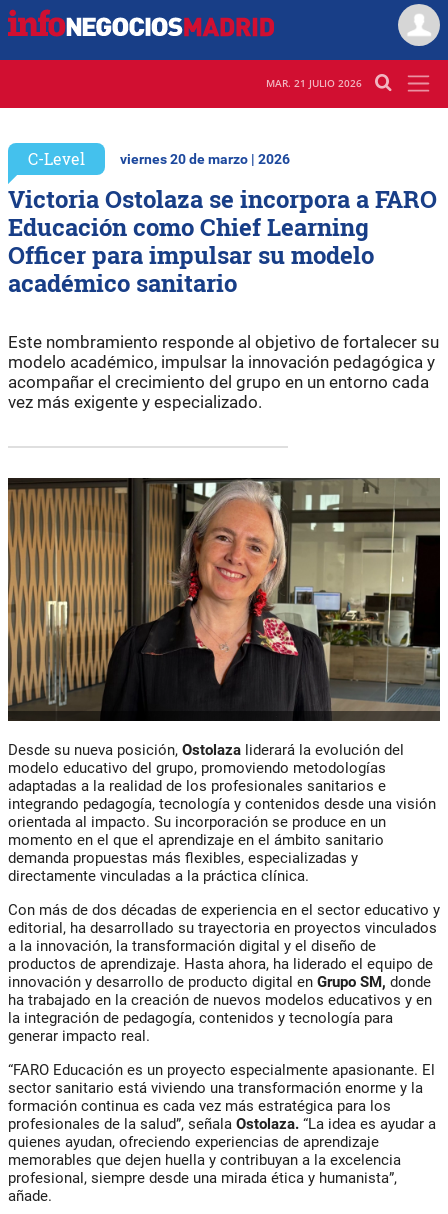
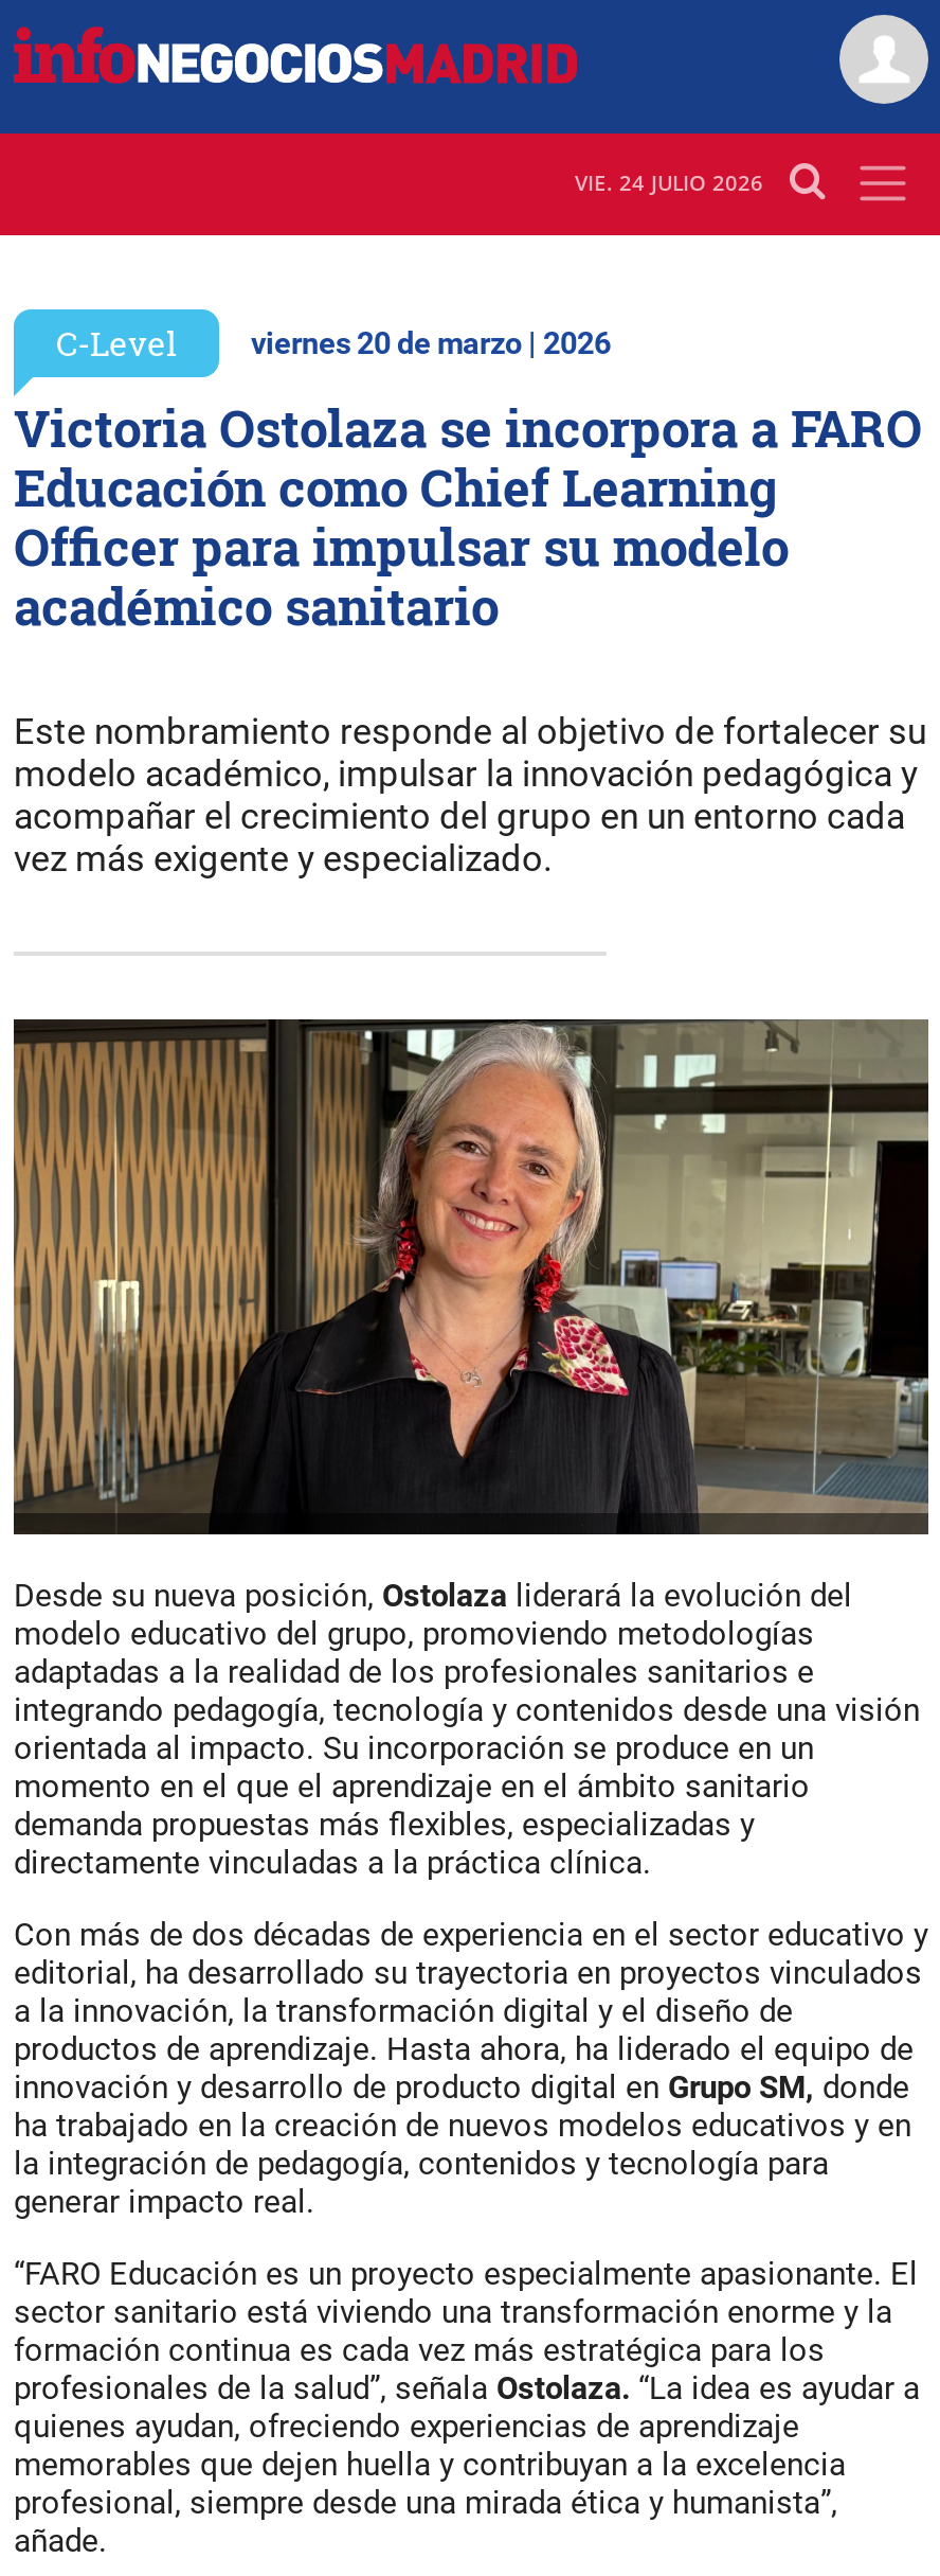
- MAR. 21 JULIO 2026
+ VIE. 24 JULIO 2026
